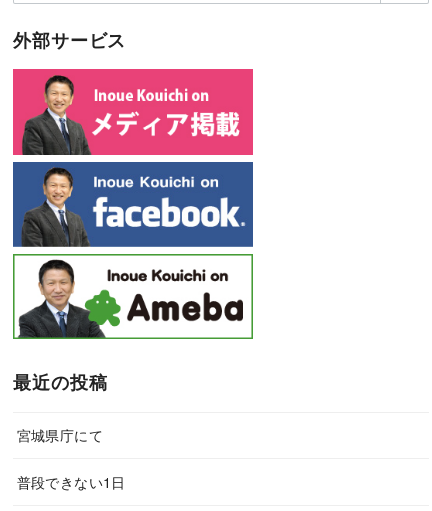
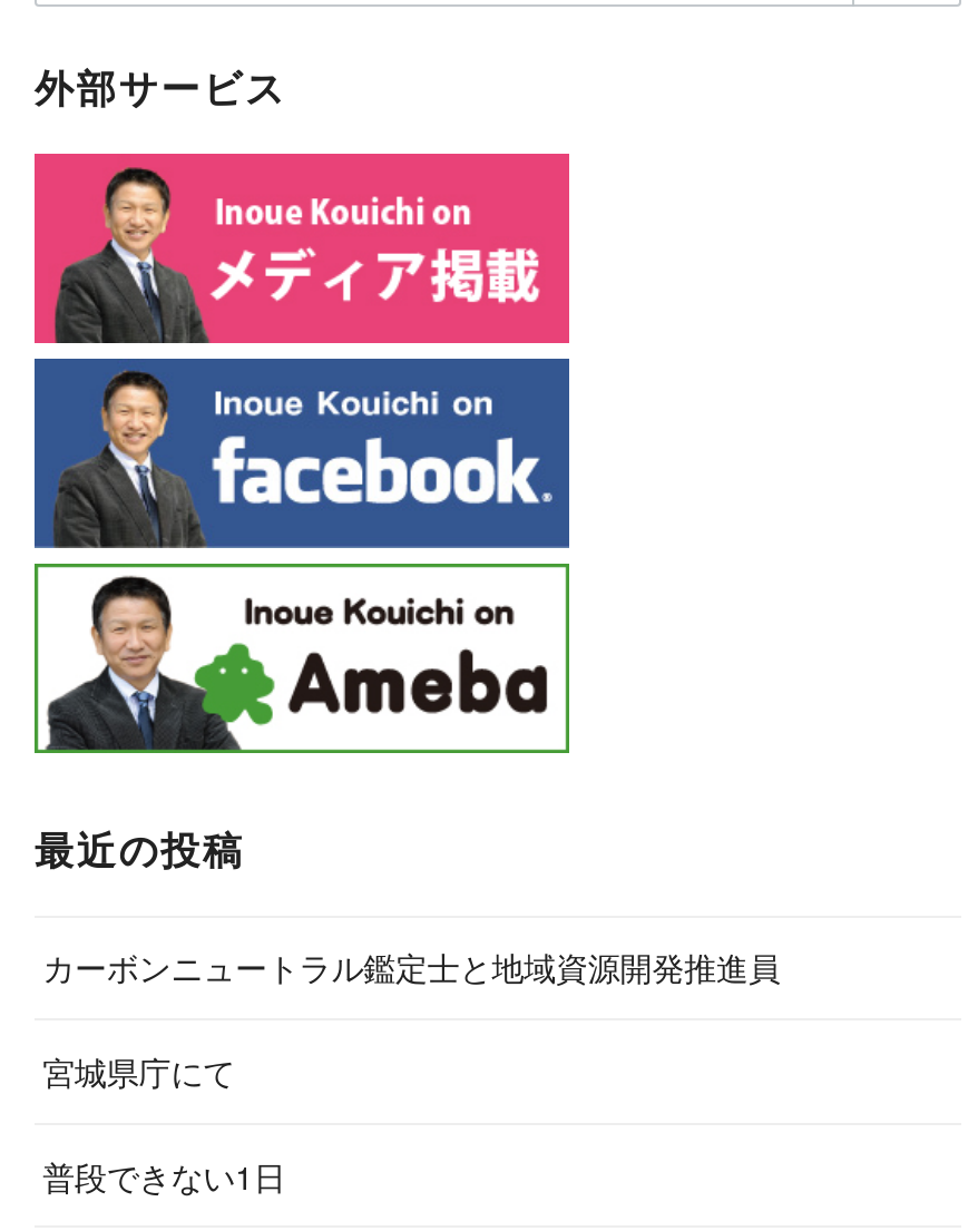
+ カーボンニュートラル鑑定士と地域資源開発推進員
